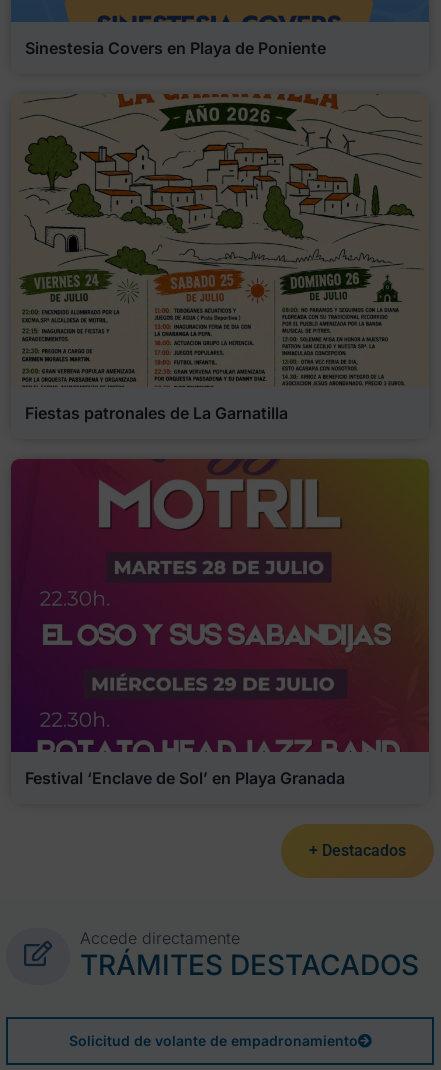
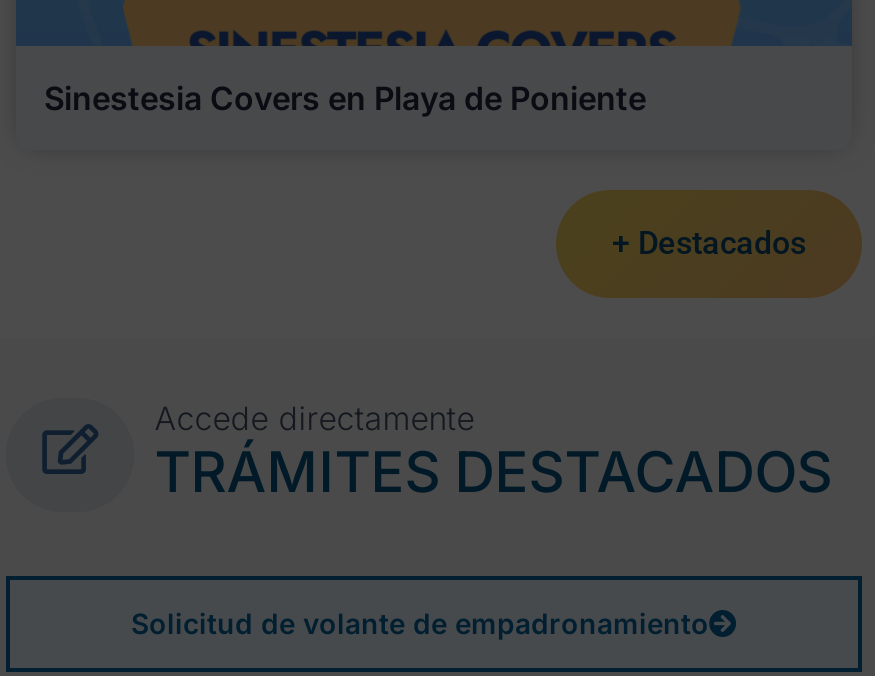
- [image]
- Fiestas patronales de La Garnatilla

- [image]
- Festival ‘Enclave de Sol’ en Playa Granada
